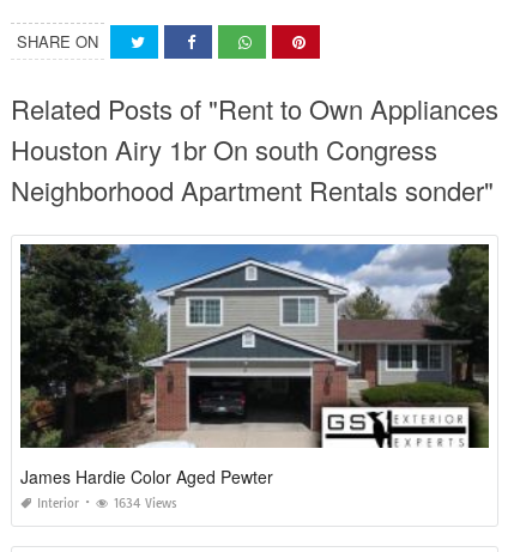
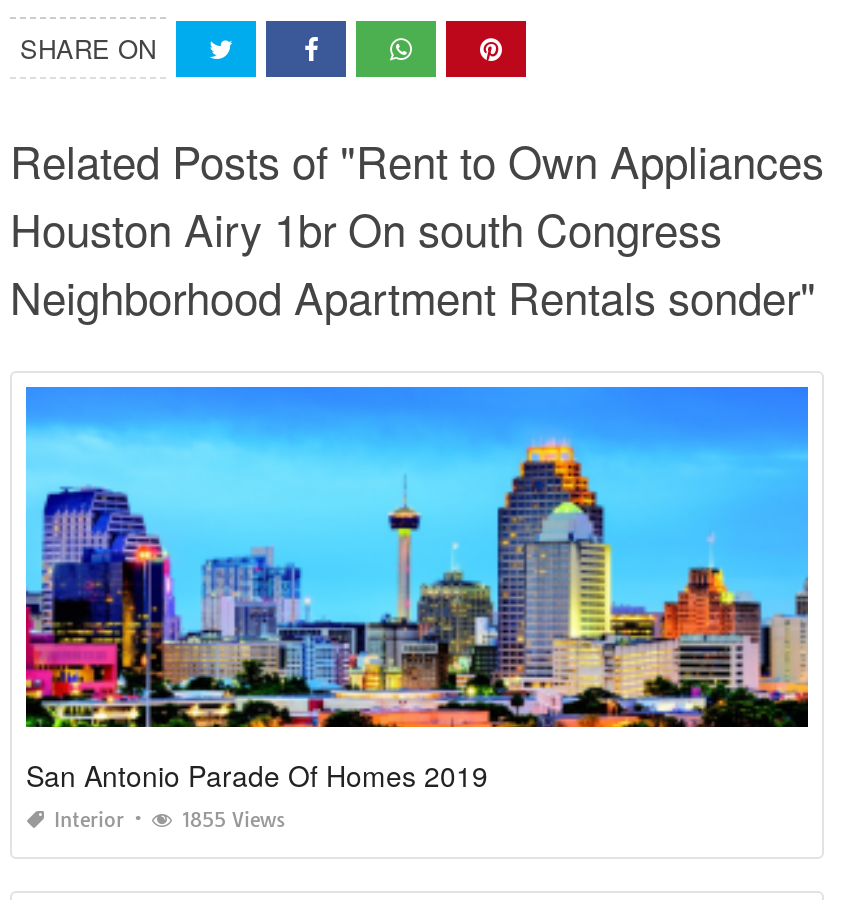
- [image]
- James Hardie Color Aged Pewter
+ [image]
+ San Antonio Parade Of Homes 2019

- 1634 Views
+ 1855 Views
